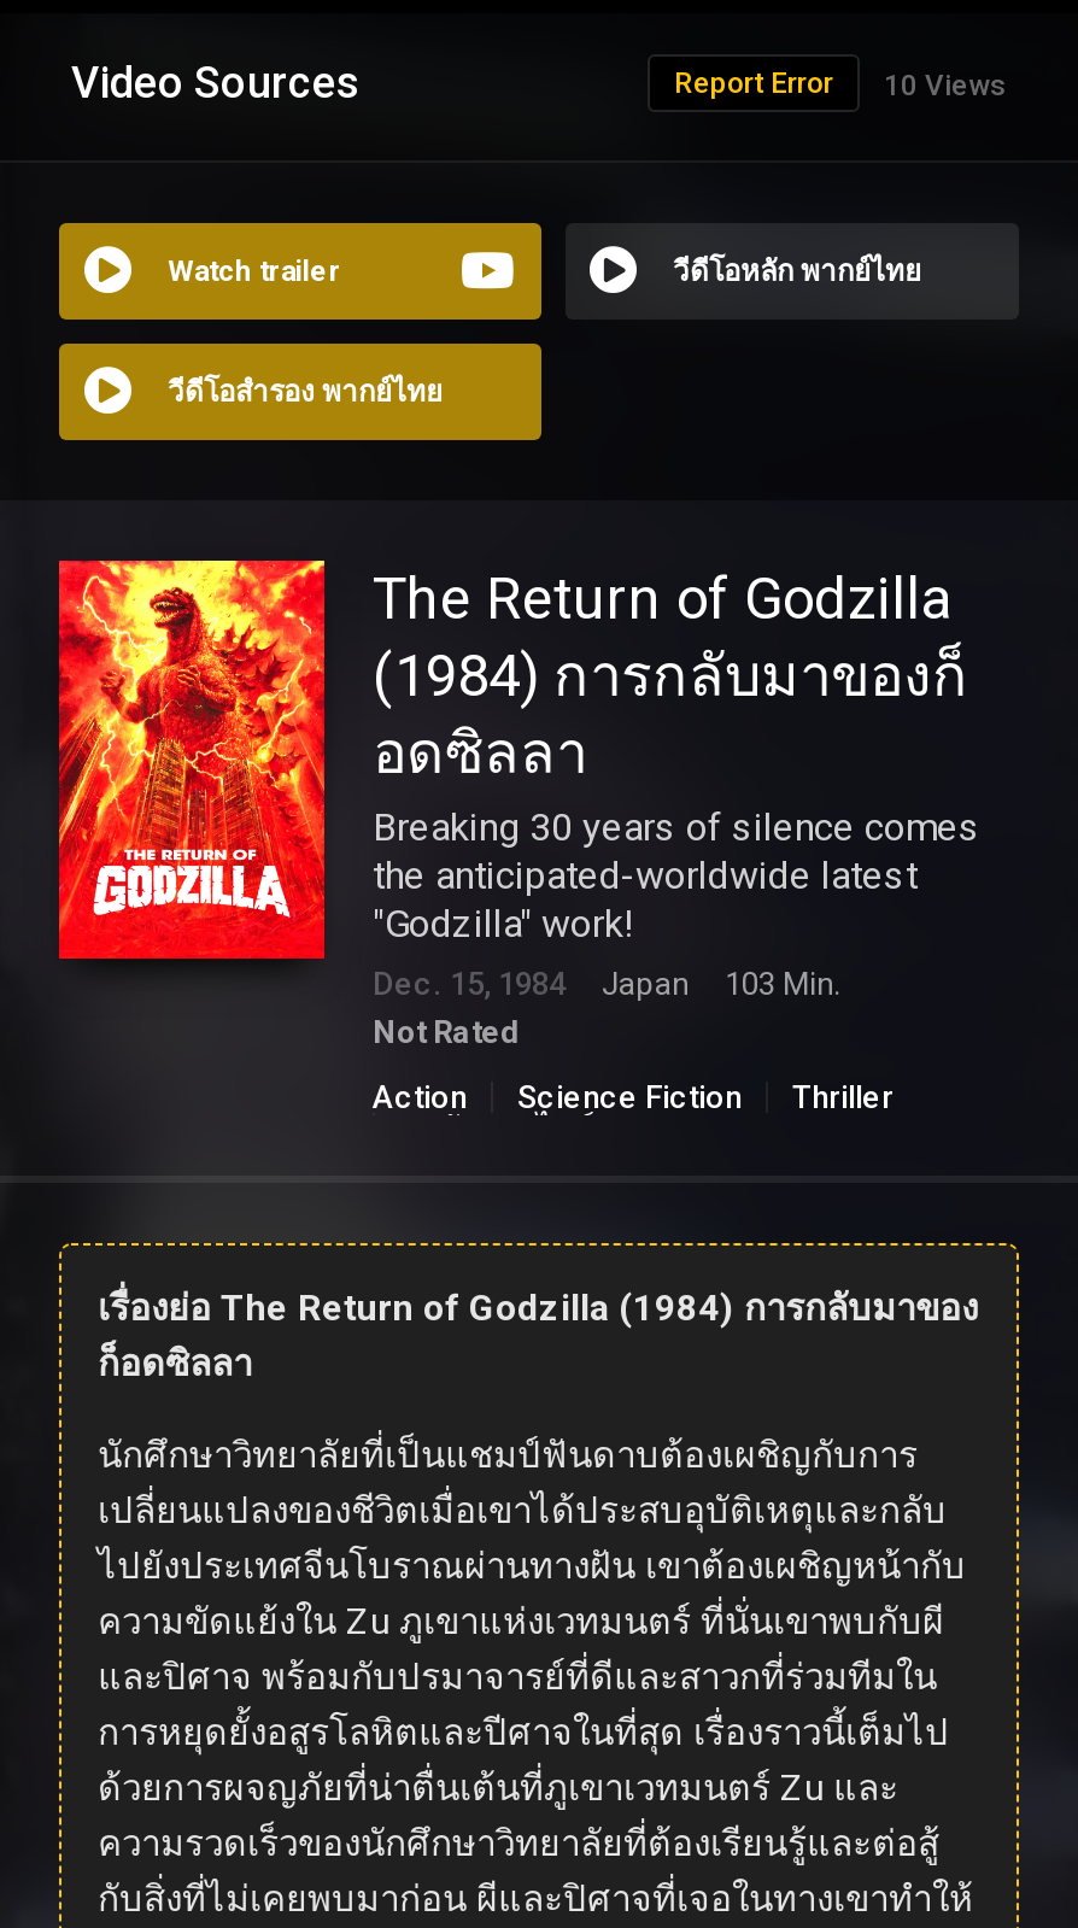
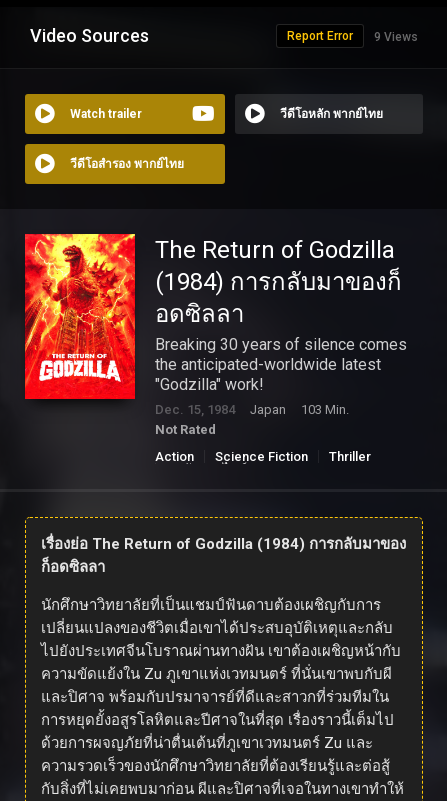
- Report Error 10 Views
+ Report Error 9 Views
